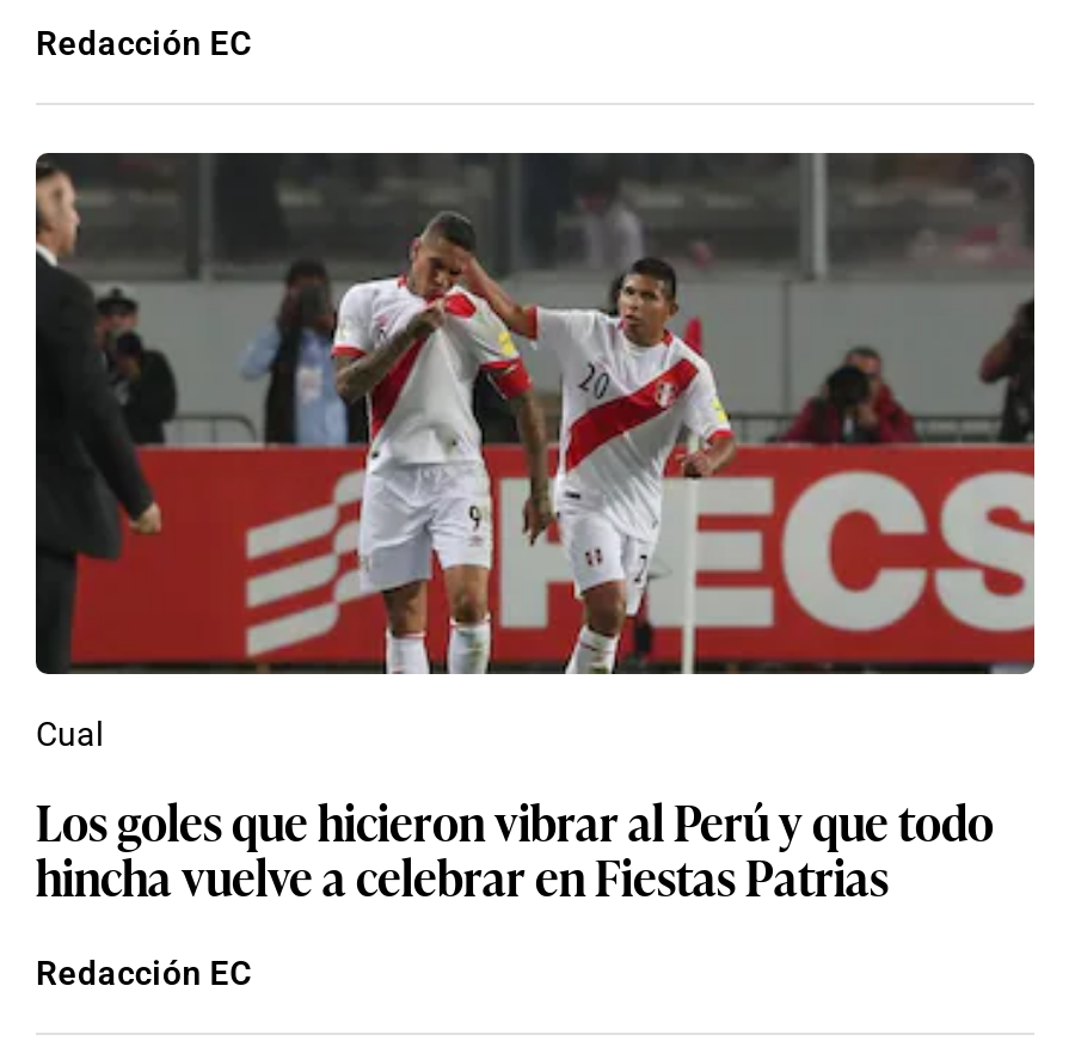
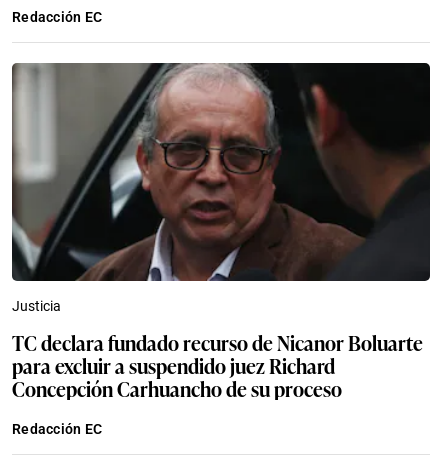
- [image]
- Cual
- Los goles que hicieron vibrar al Perú y que todo
- hincha vuelve a celebrar en Fiestas Patrias
+ [image]
+ Justicia
+ TC declara fundado recurso de Nicanor Boluarte
+ para excluir a suspendido juez Richard
+ Concepción Carhuancho de su proceso
